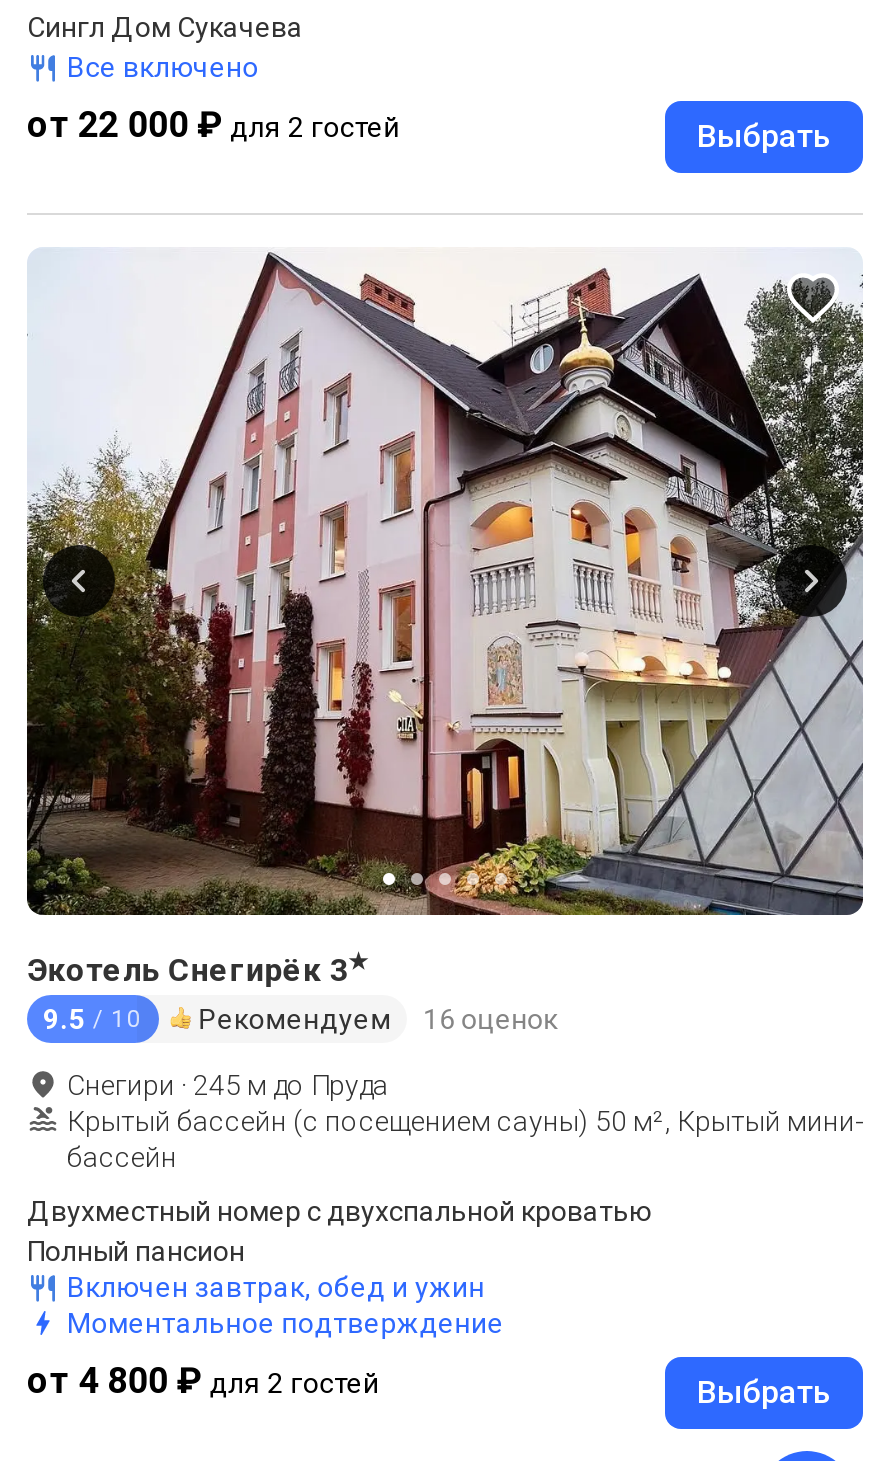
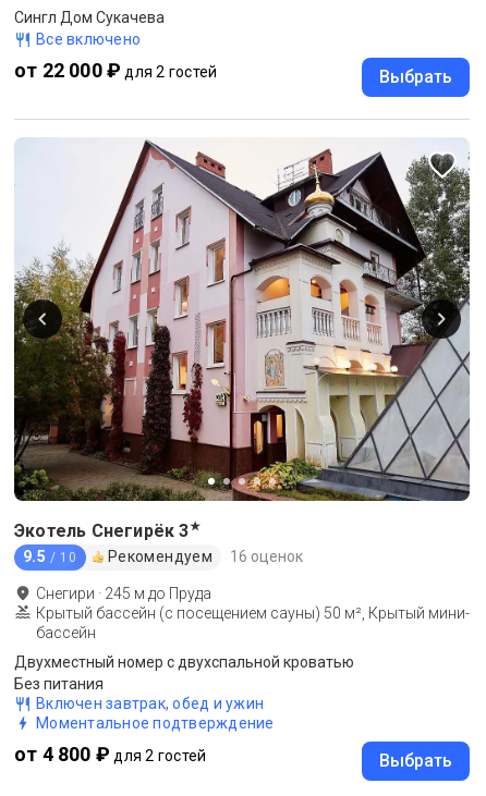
- Полный пансион
+ Без питания
